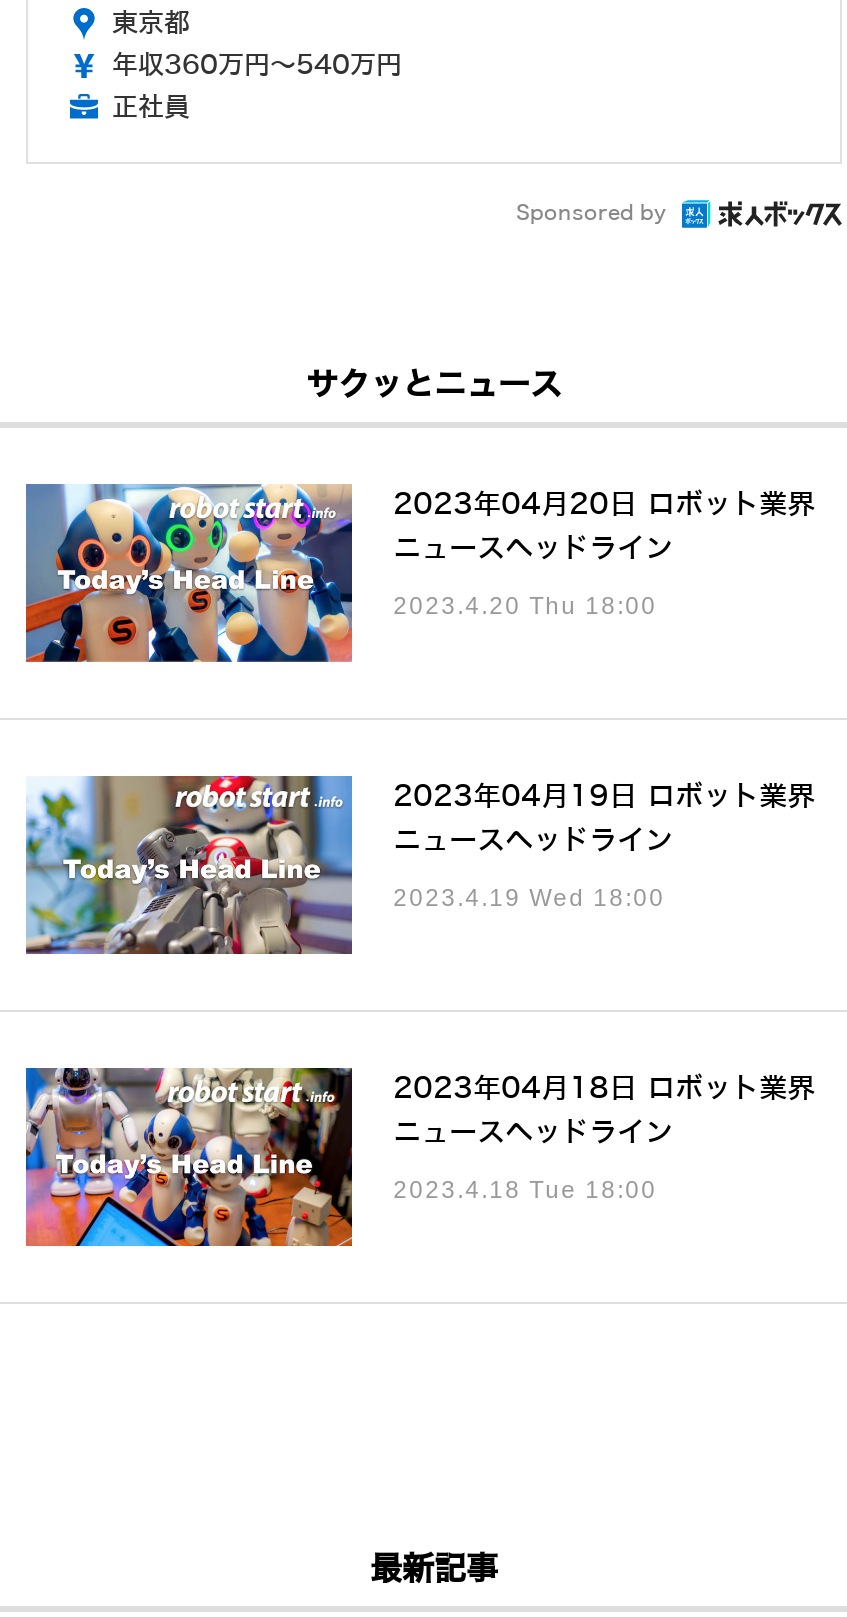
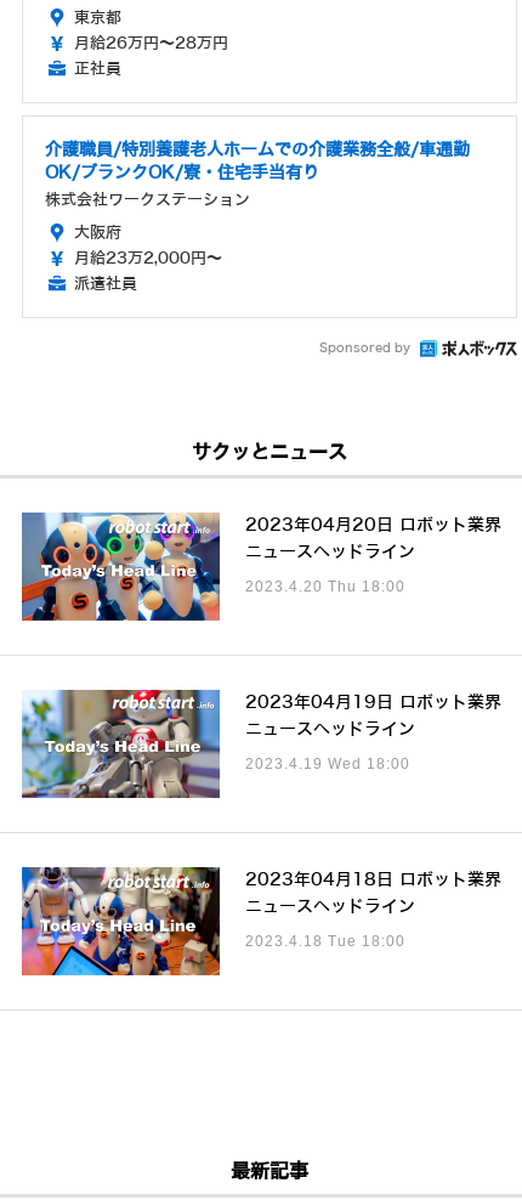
- 年収360万円～540万円
+ 月給26万円～28万円

+ 介護職員/特別養護老人ホームでの介護業務全般/車通勤
+ OK/ブランクOK/寮・住宅手当有り
+ 株式会社ワークステーション
+ 大阪府
+ 月給23万2,000円～
+ 派遣社員
